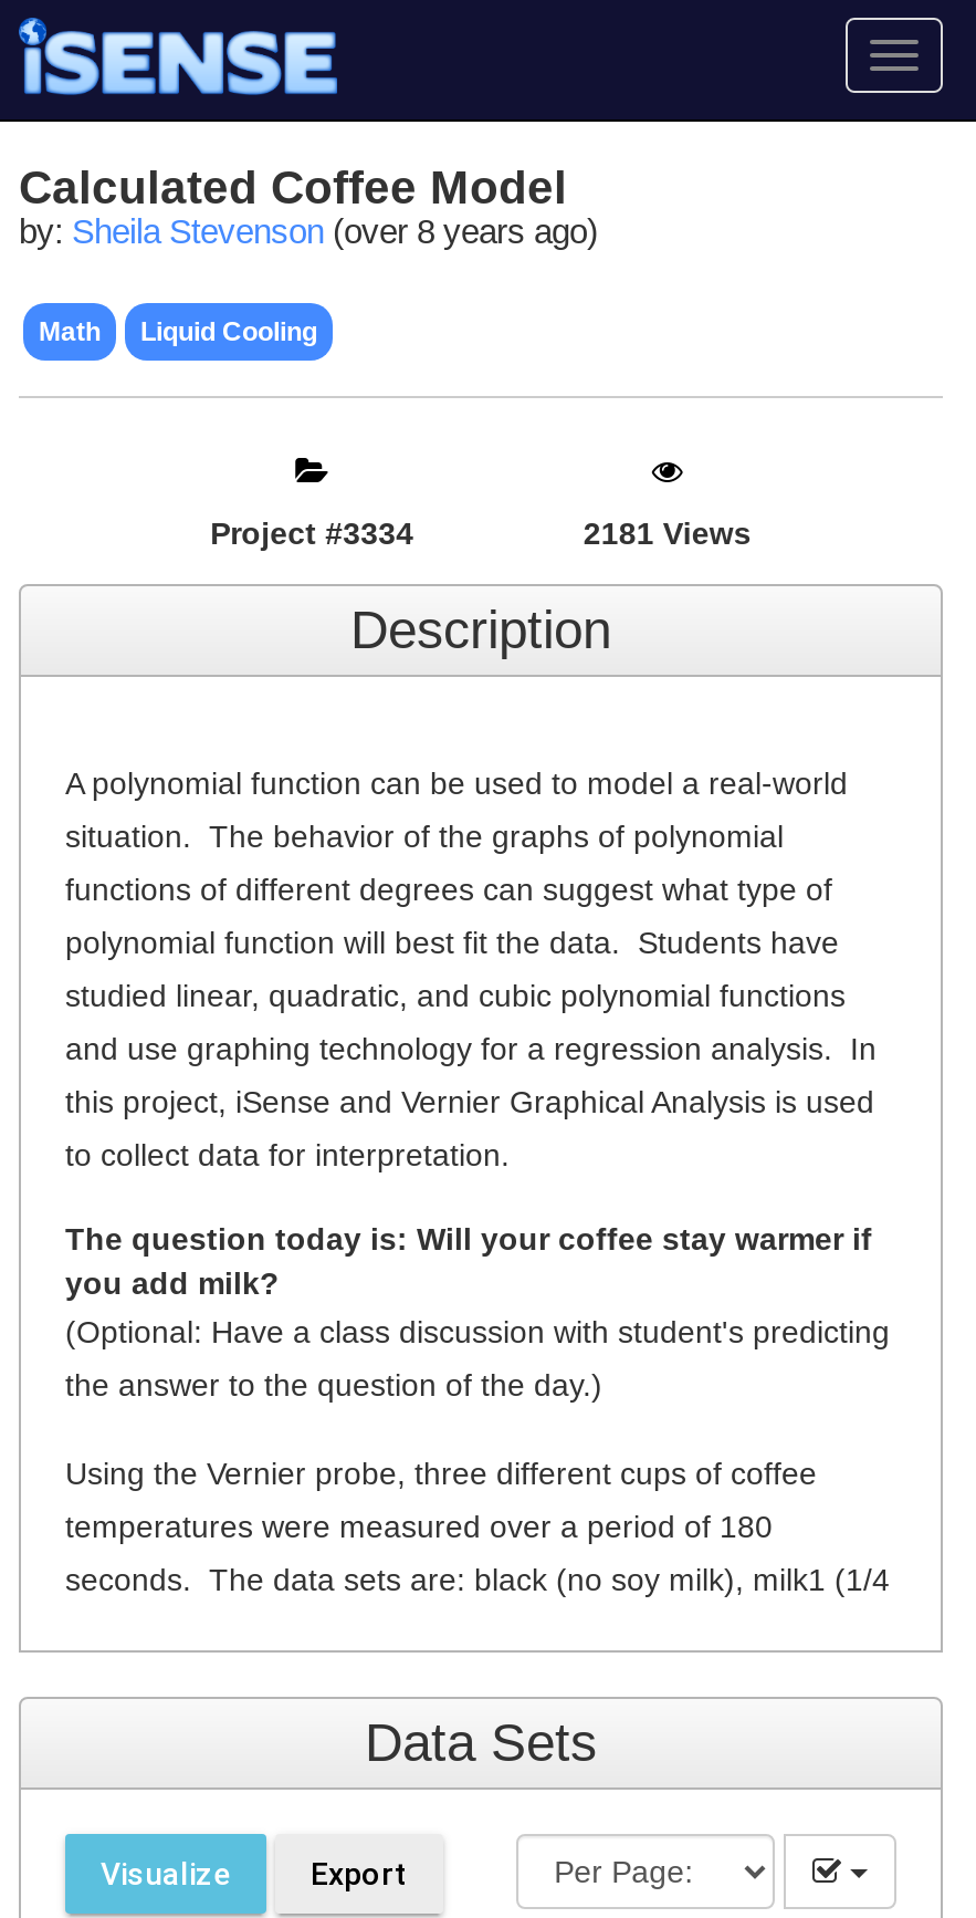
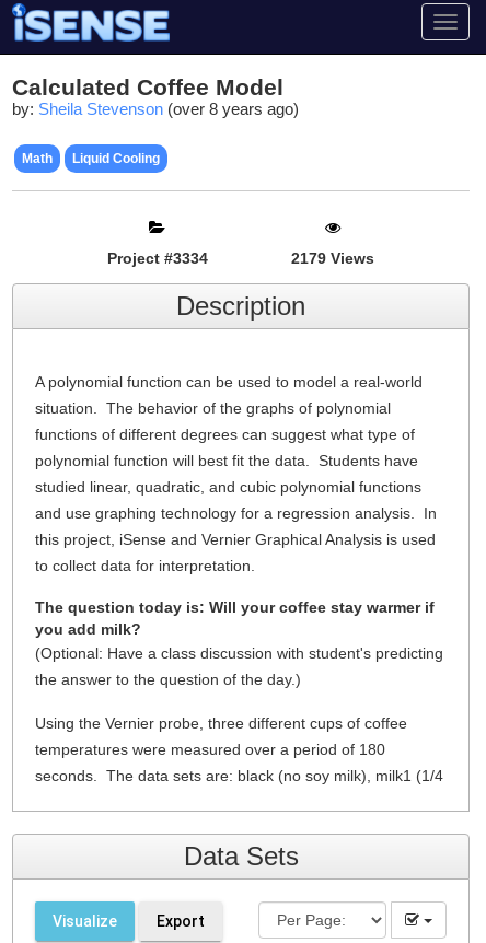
- 2181 Views
+ 2179 Views
